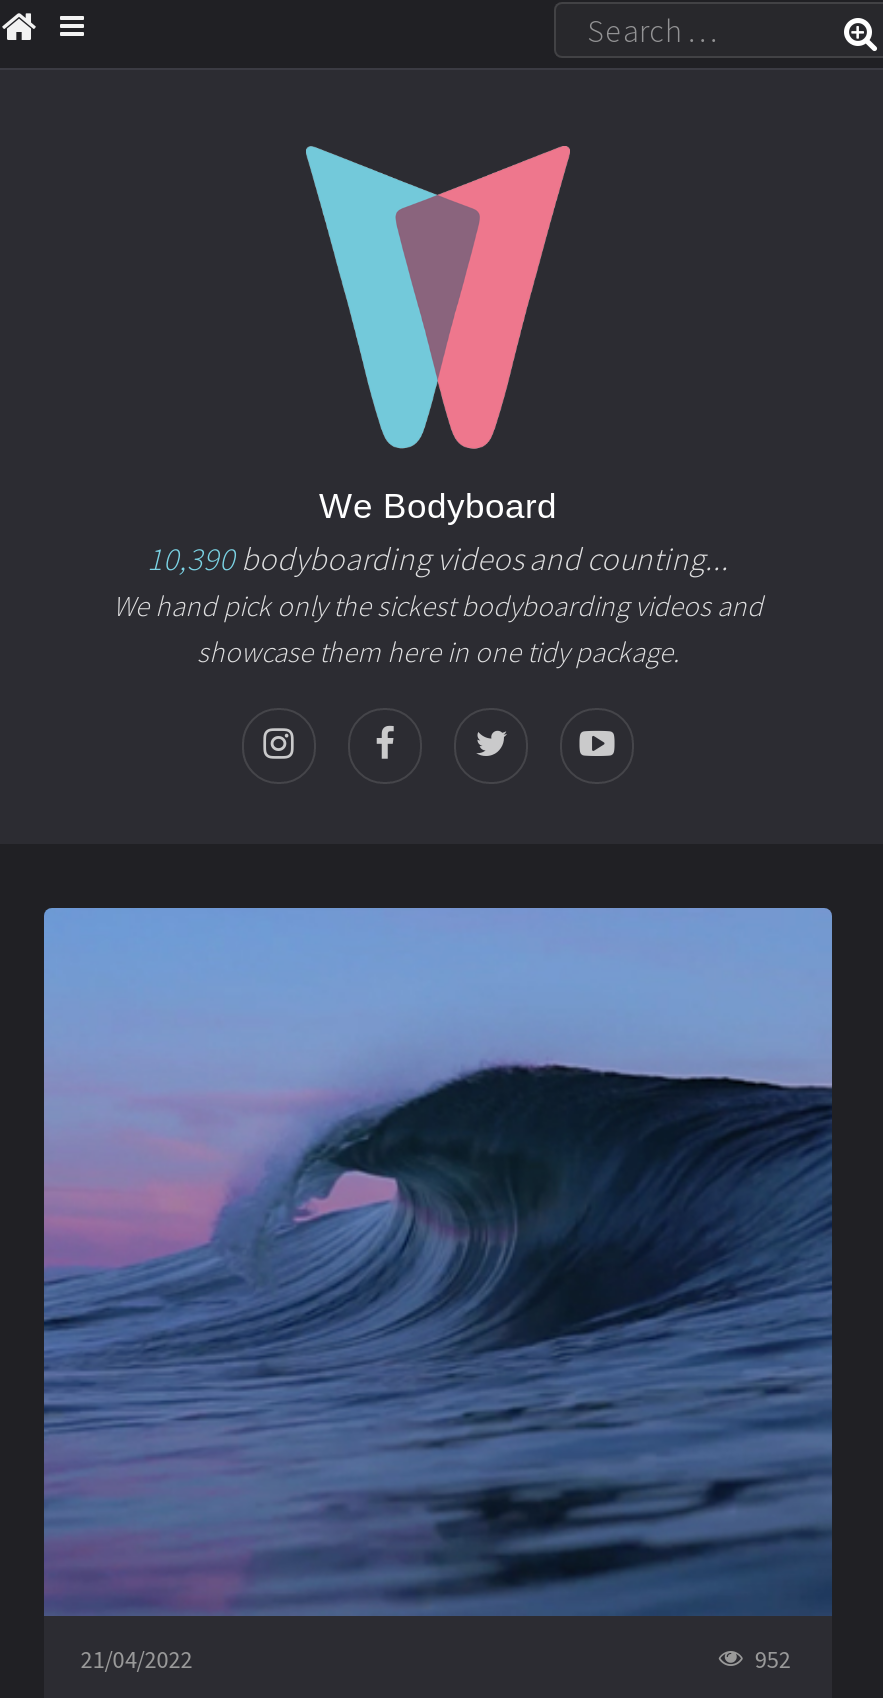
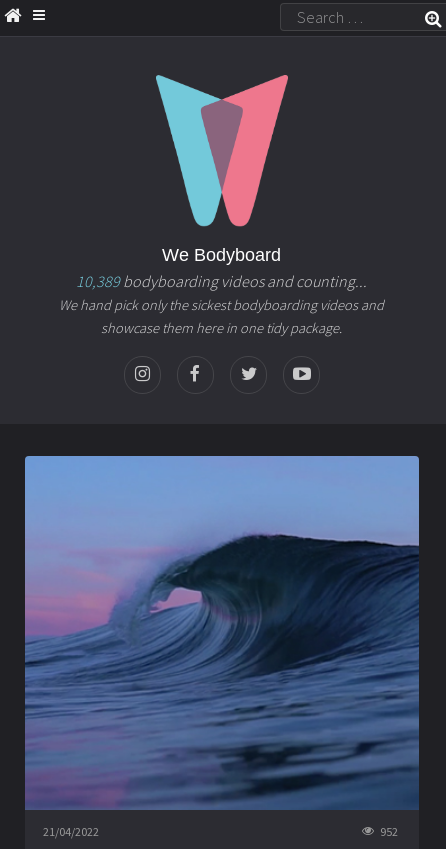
- 10,390 bodyboarding videos and counting...
+ 10,389 bodyboarding videos and counting...
